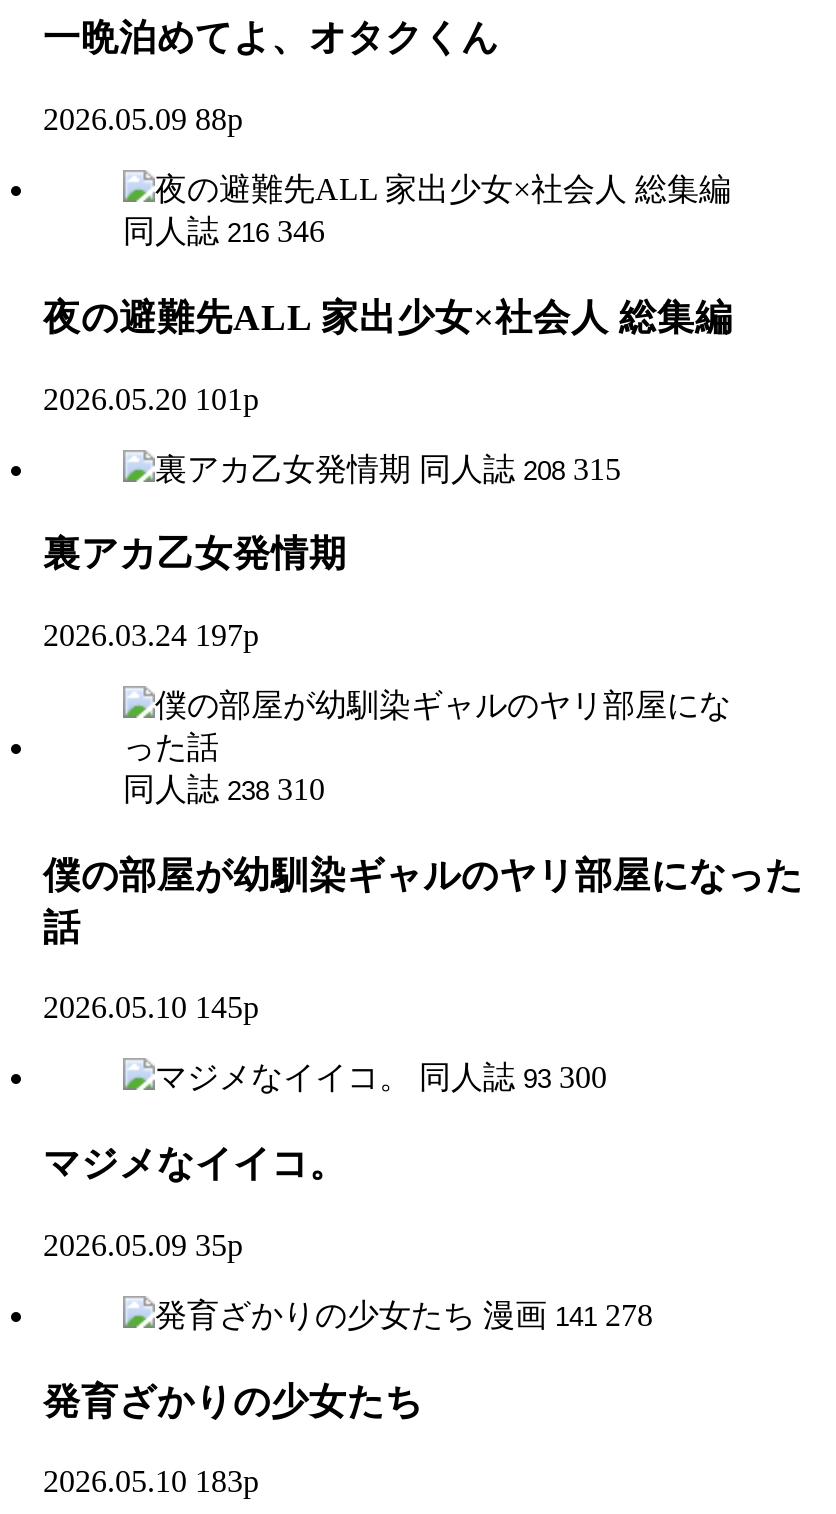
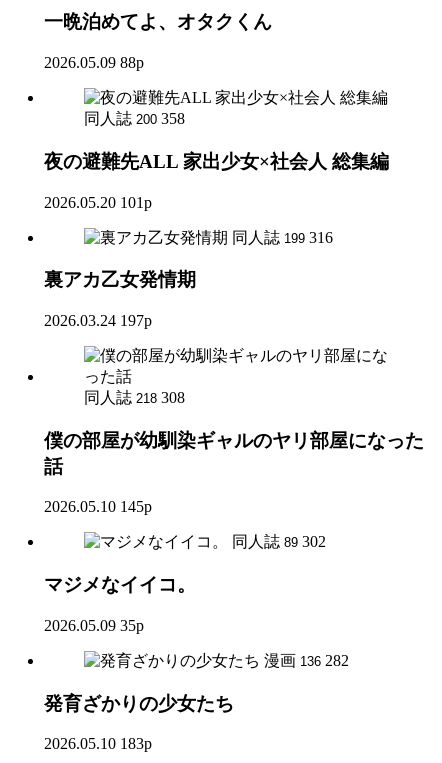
- 同人誌 216 346
+ 同人誌 200 358

- 同人誌 208 315
+ 同人誌 199 316

- 同人誌 238 310
+ 同人誌 218 308

- 同人誌 93 300
+ 同人誌 89 302

- 漫画 141 278
+ 漫画 136 282
